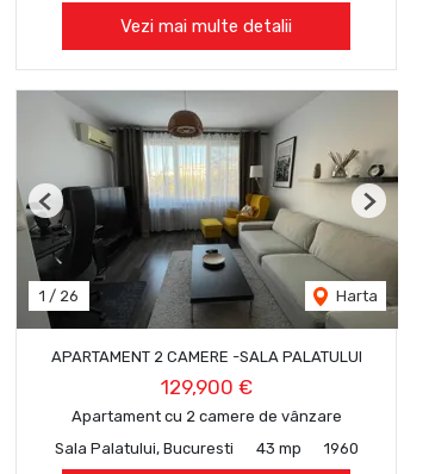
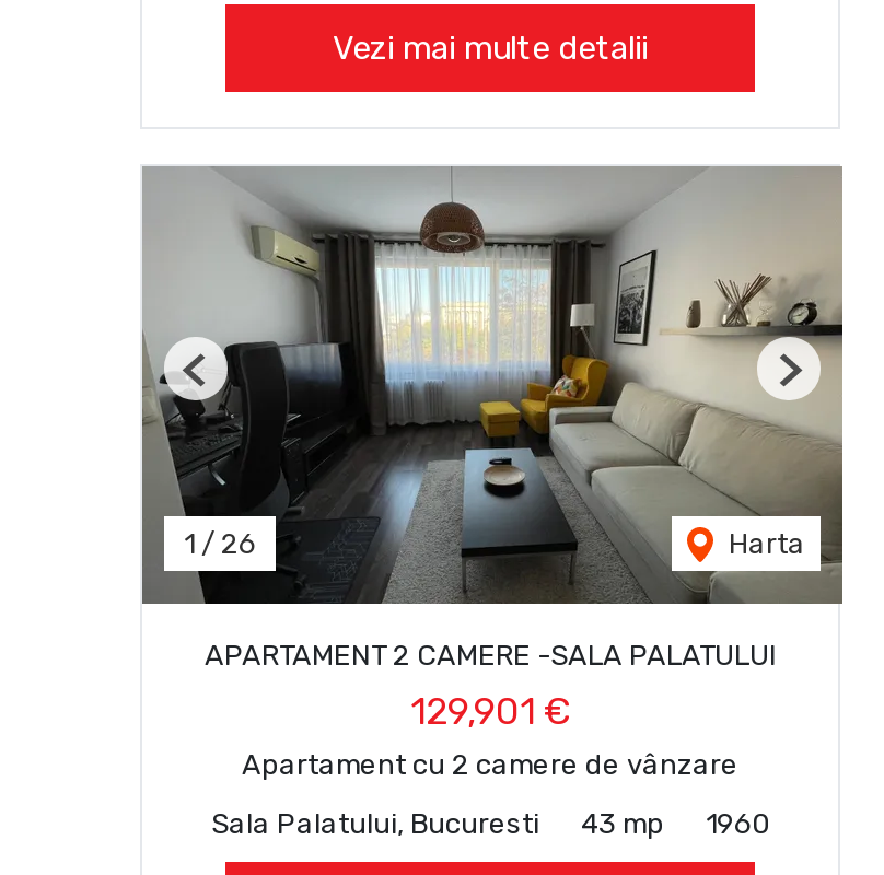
- 129,900 €
+ 129,901 €
